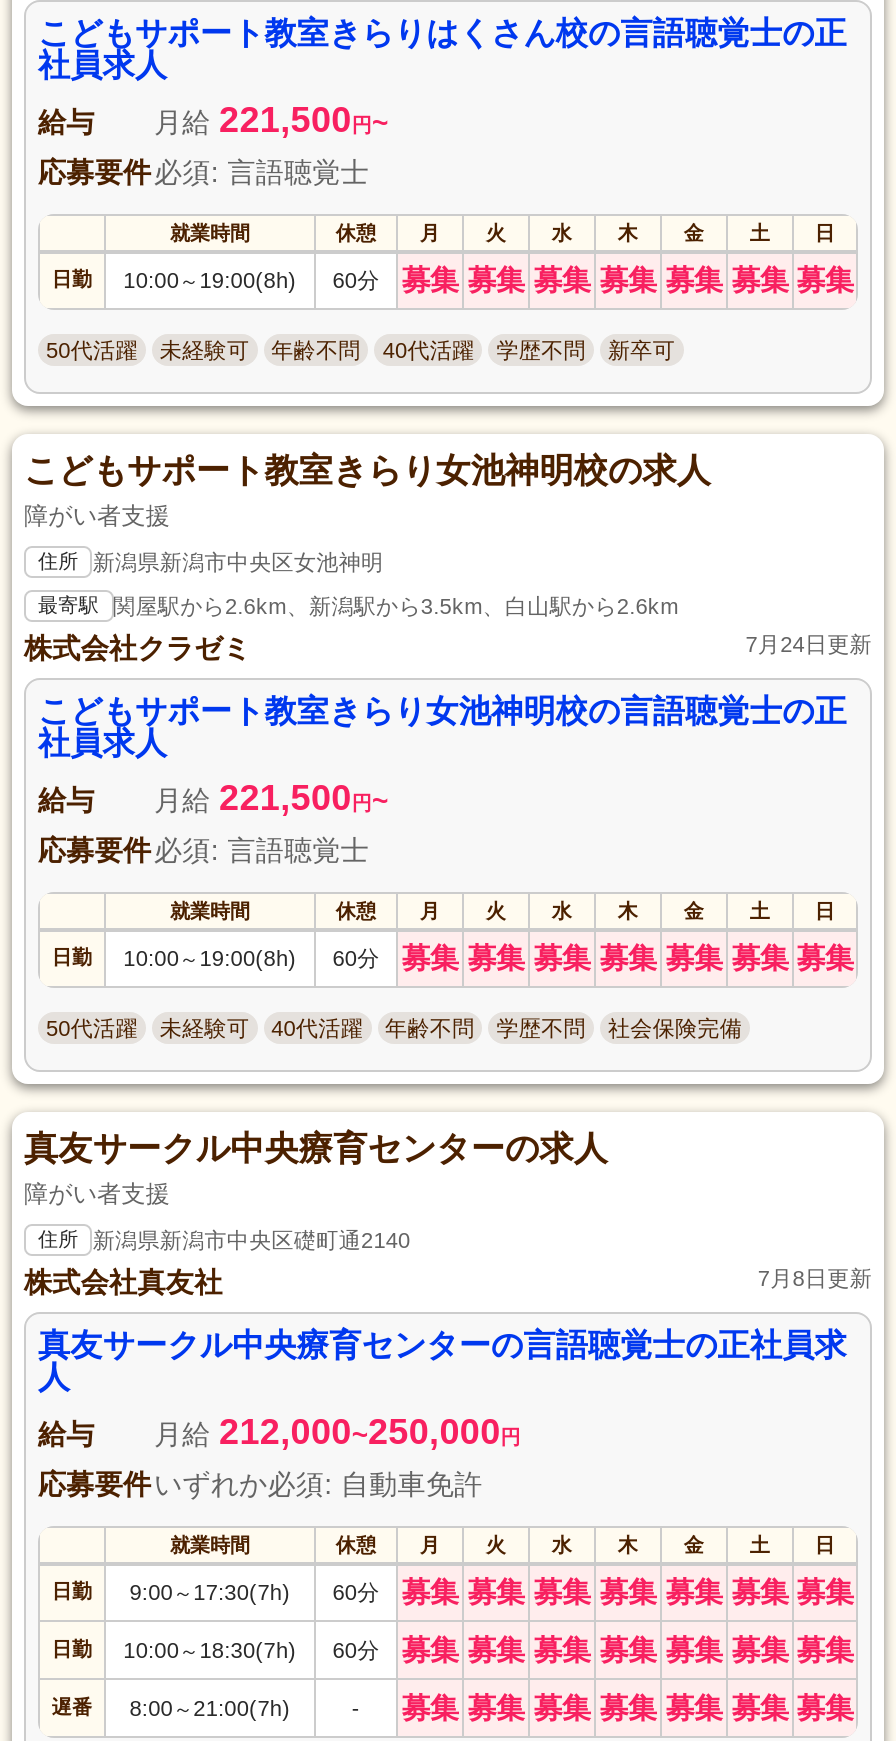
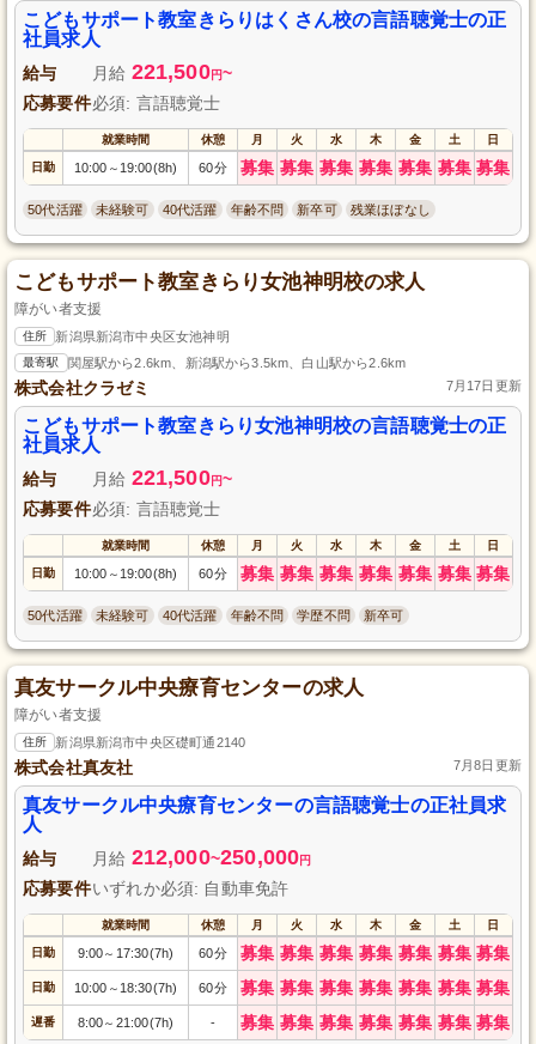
- 年齢不問

- 学歴不問
+ 年齢不問

+ 残業ほぼなし

- 7月24日更新
+ 7月17日更新

- 社会保険完備
+ 新卒可
